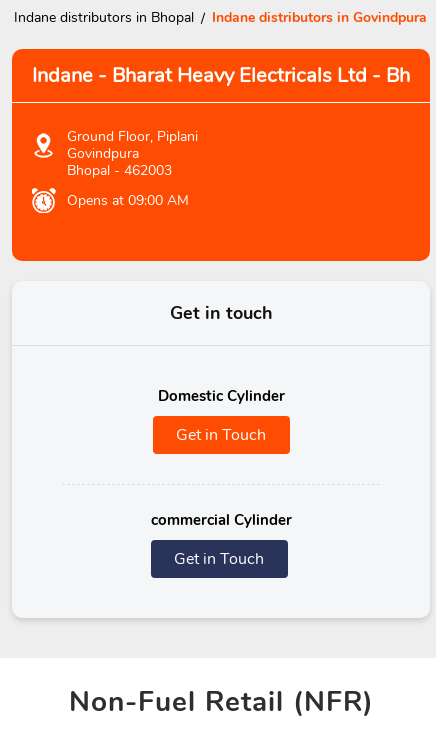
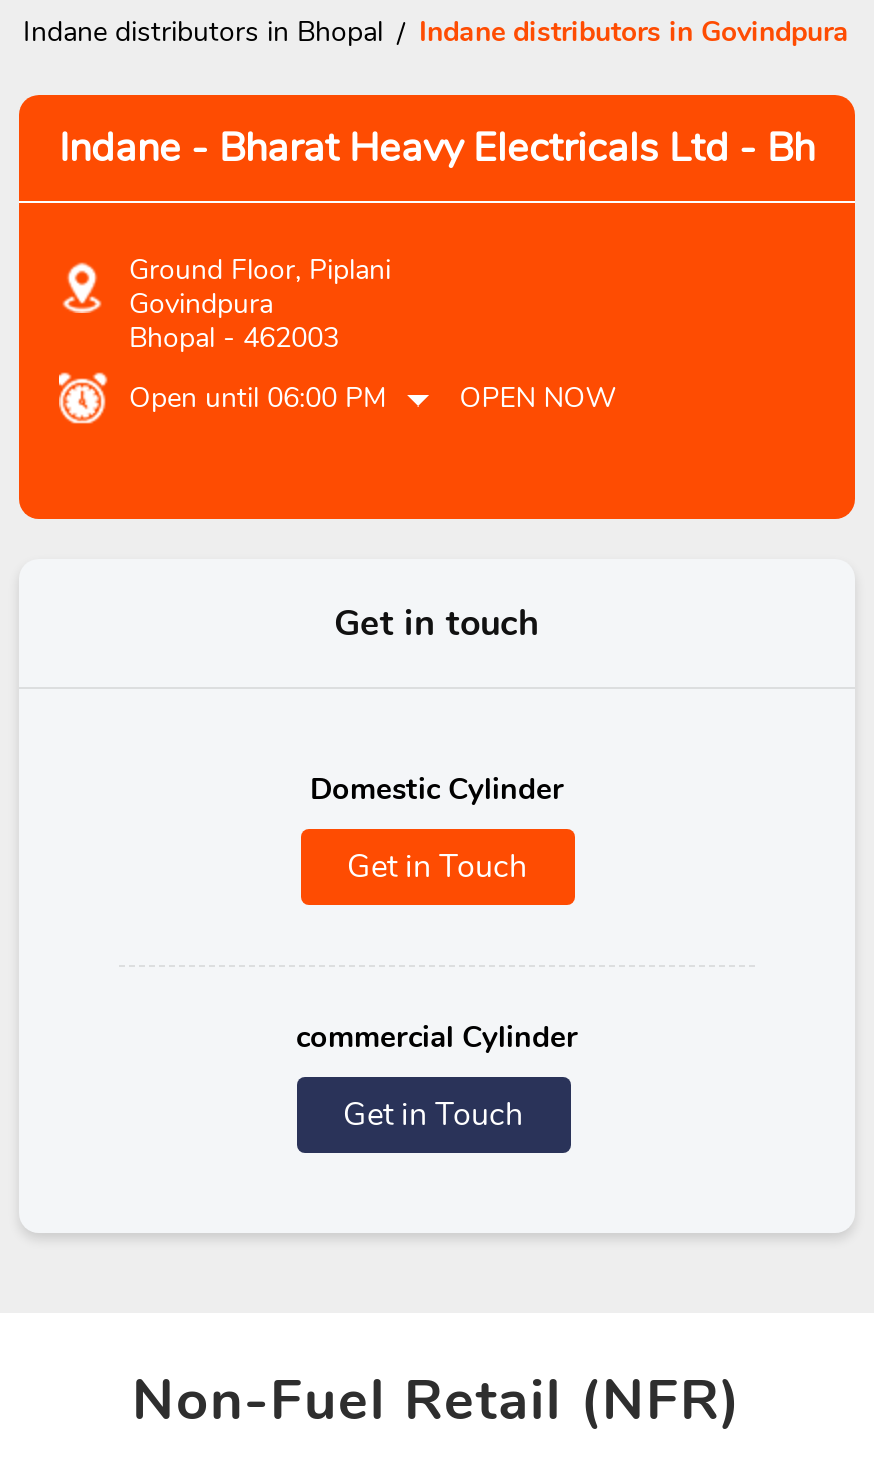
- Opens at 09:00 AM
+ Open until 06:00 PM
+ OPEN NOW
